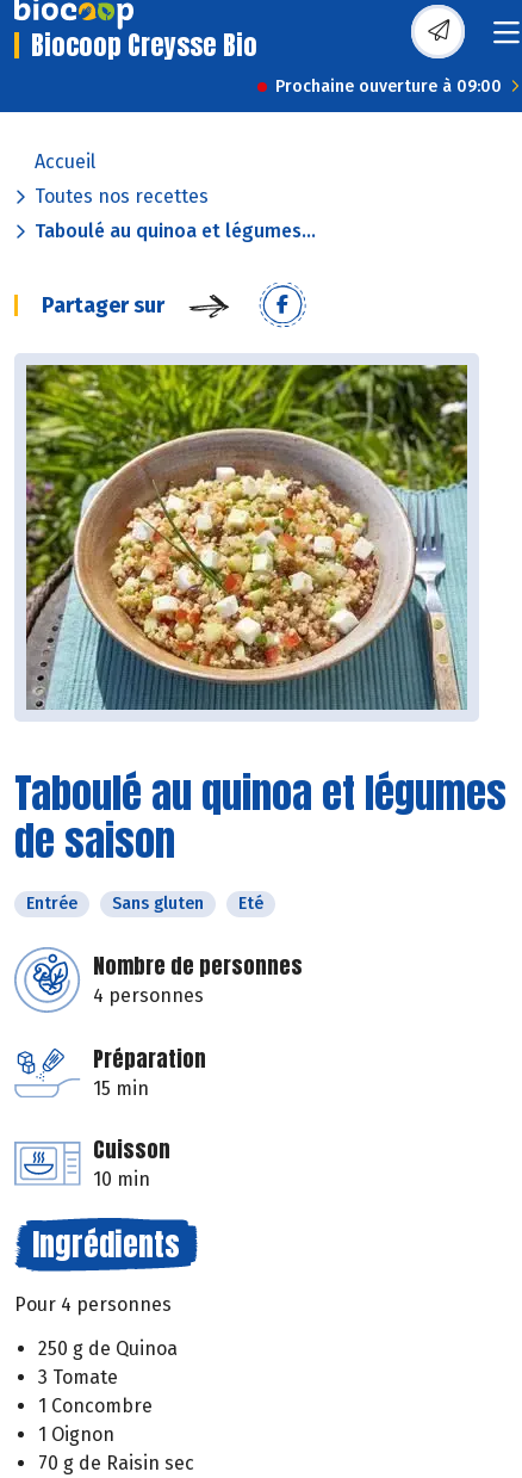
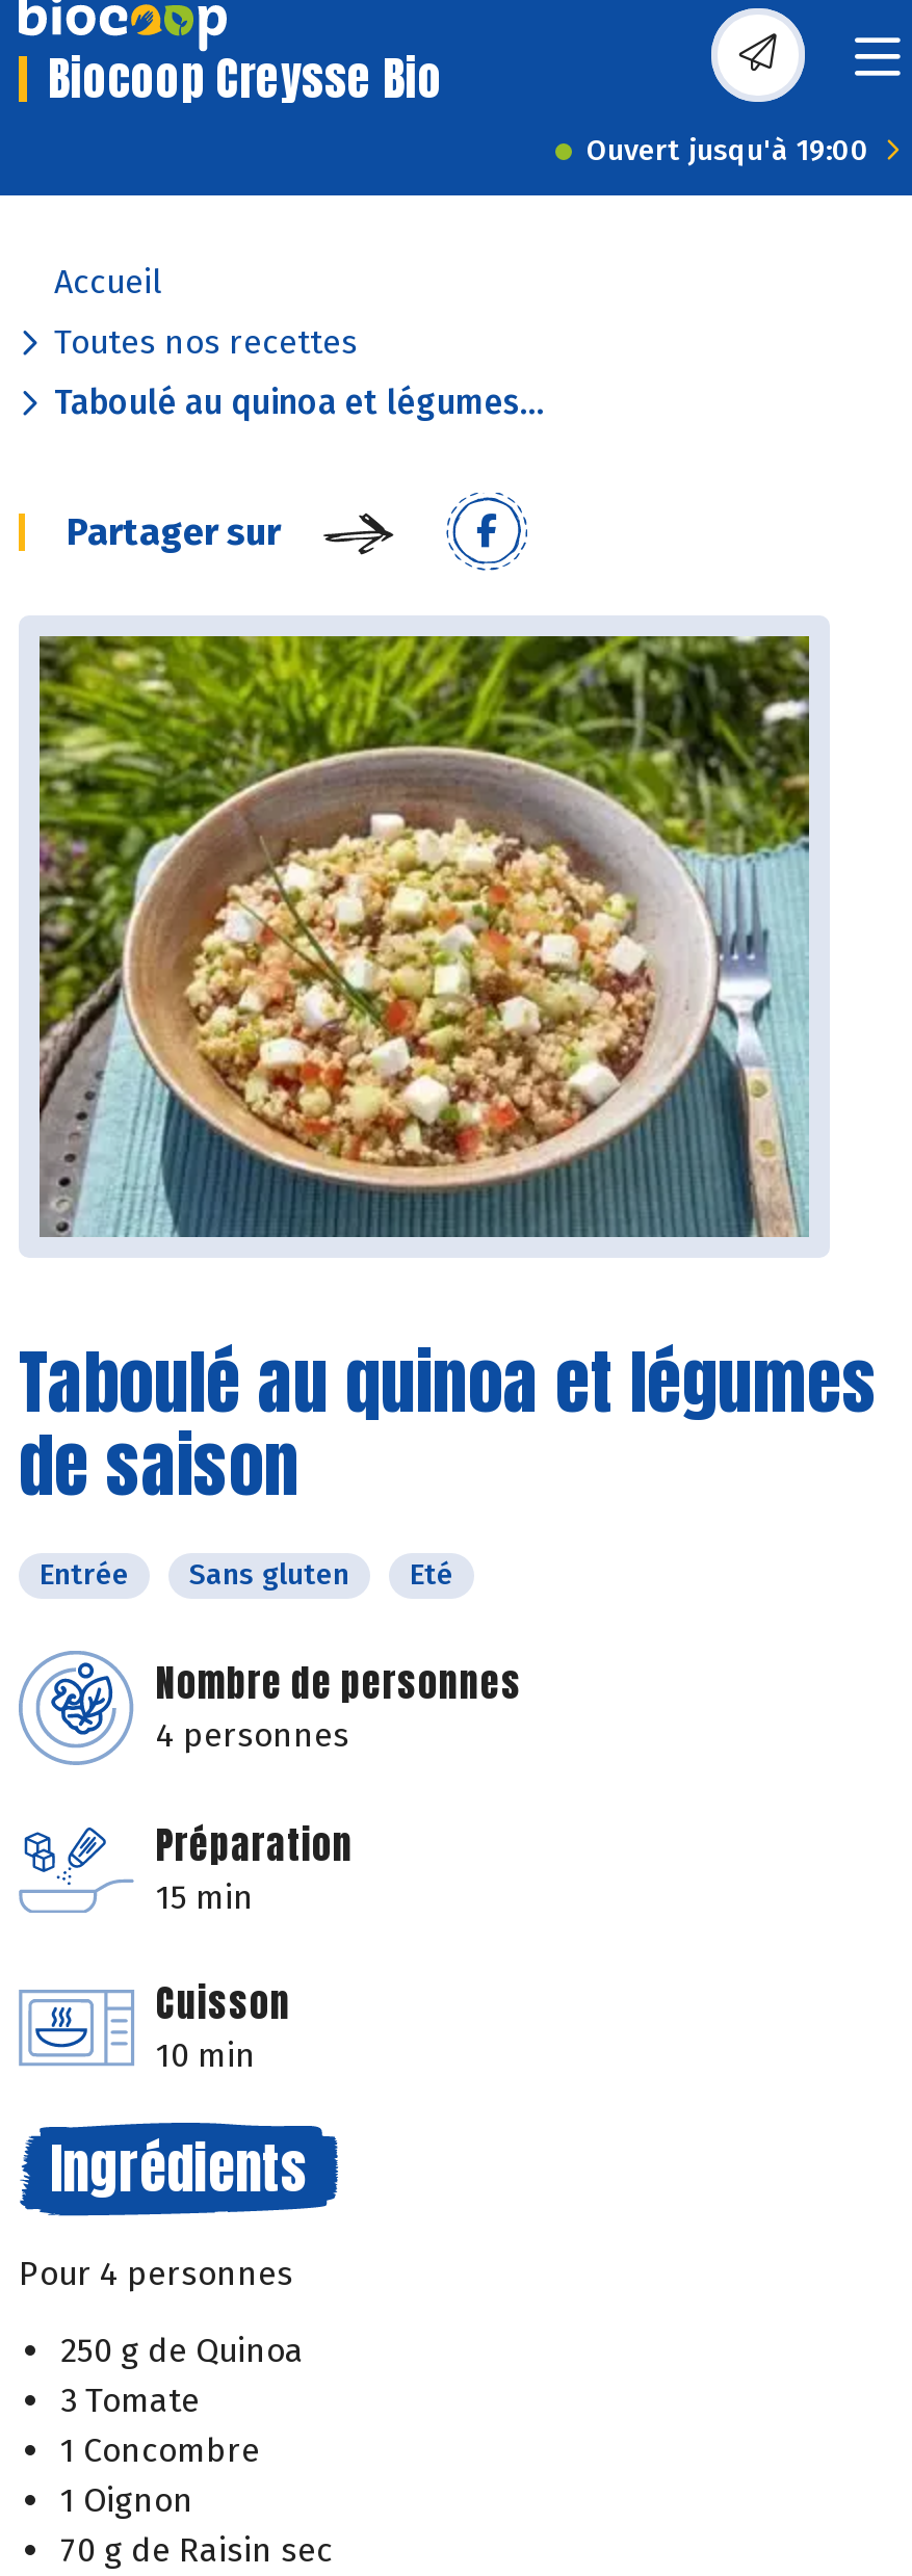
- Prochaine ouverture à 09:00
+ Ouvert jusqu'à 19:00
